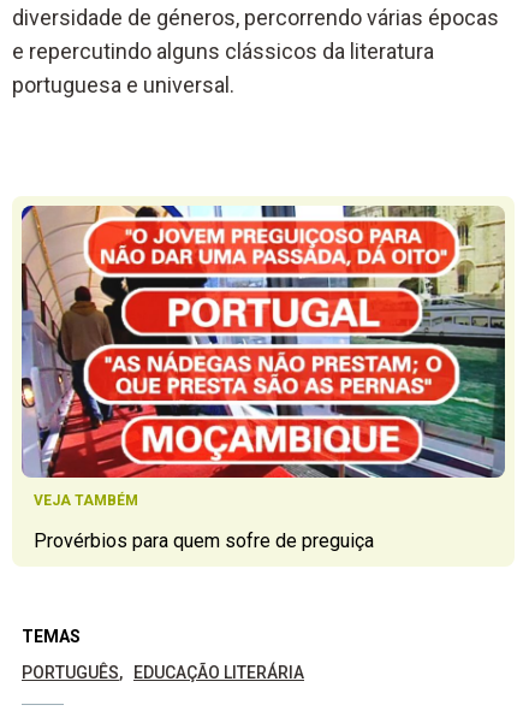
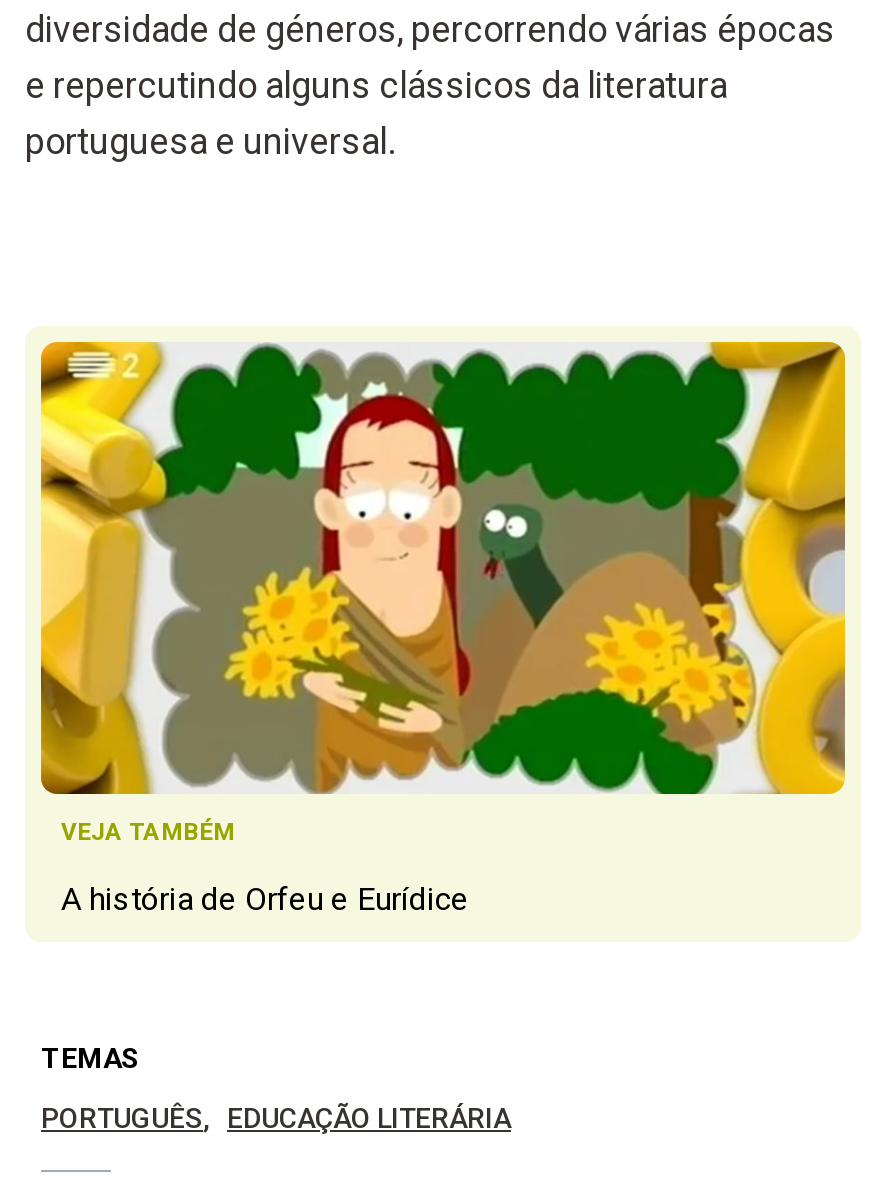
- [image]
+ [image]

- Provérbios para quem sofre de preguiça
+ A história de Orfeu e Eurídice
